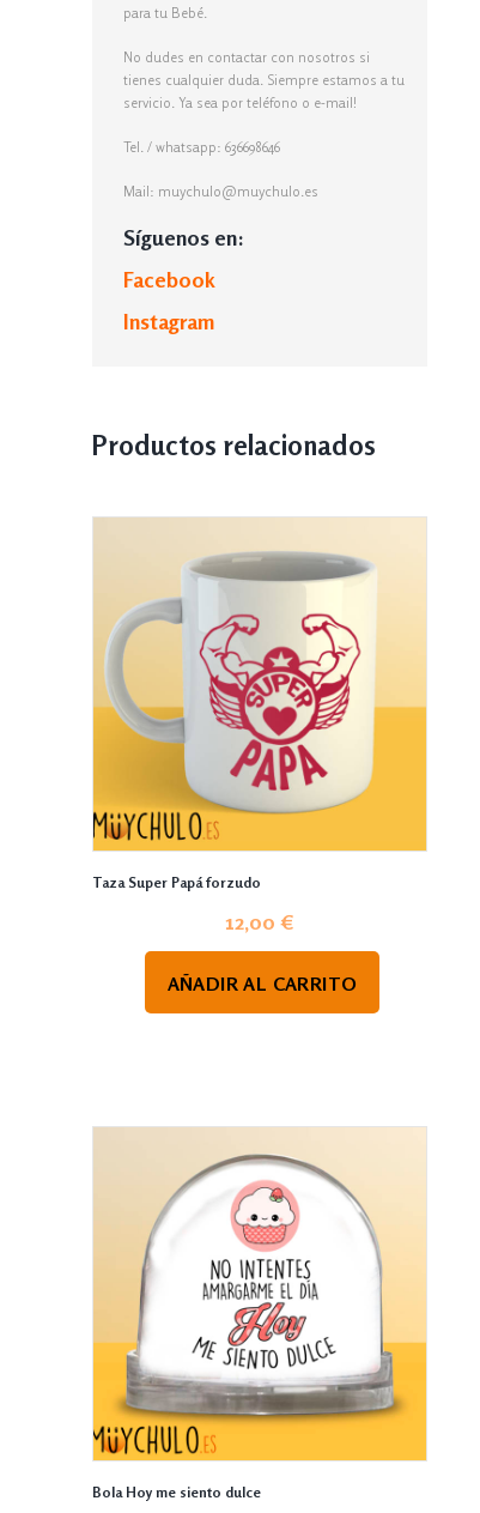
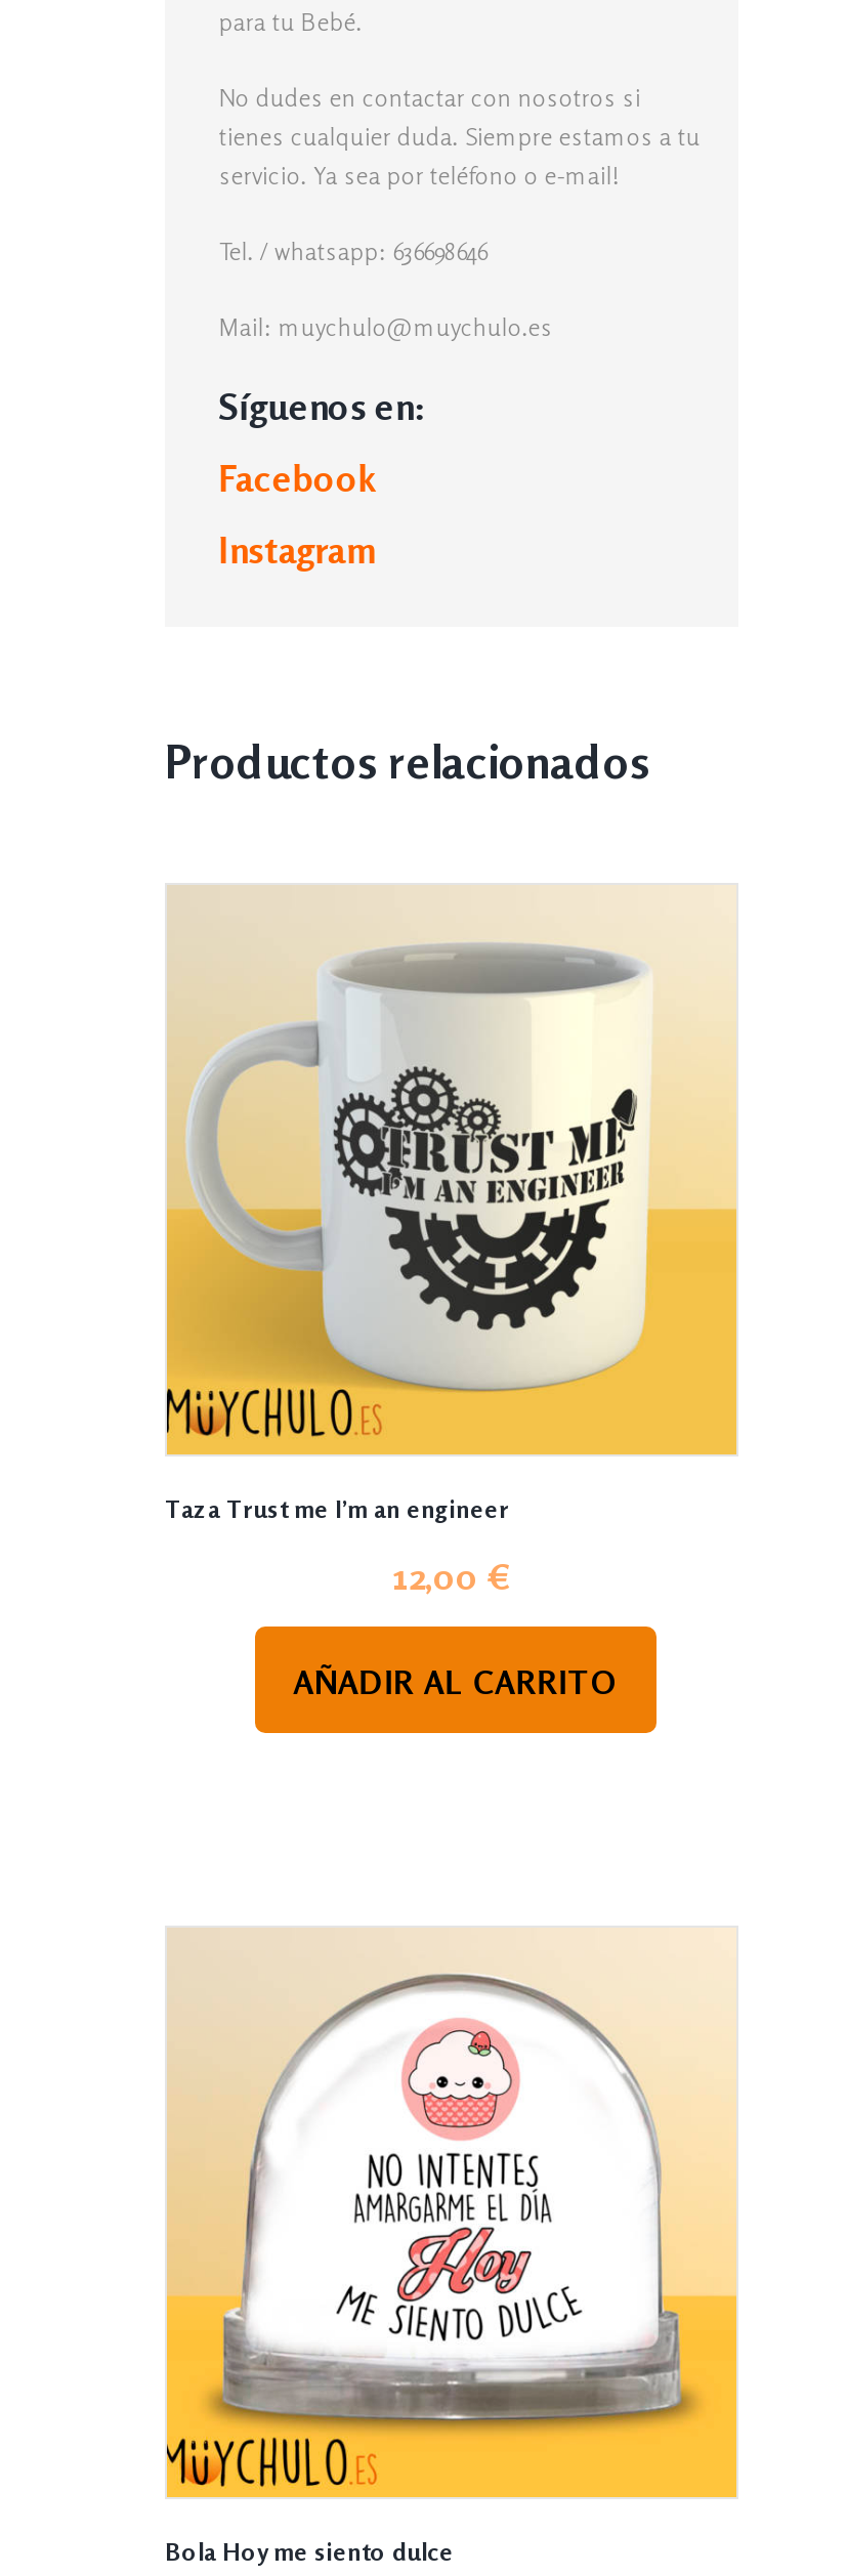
- [image]
+ [image]

- Taza Super Papá forzudo
+ Taza Trust me I’m an engineer
